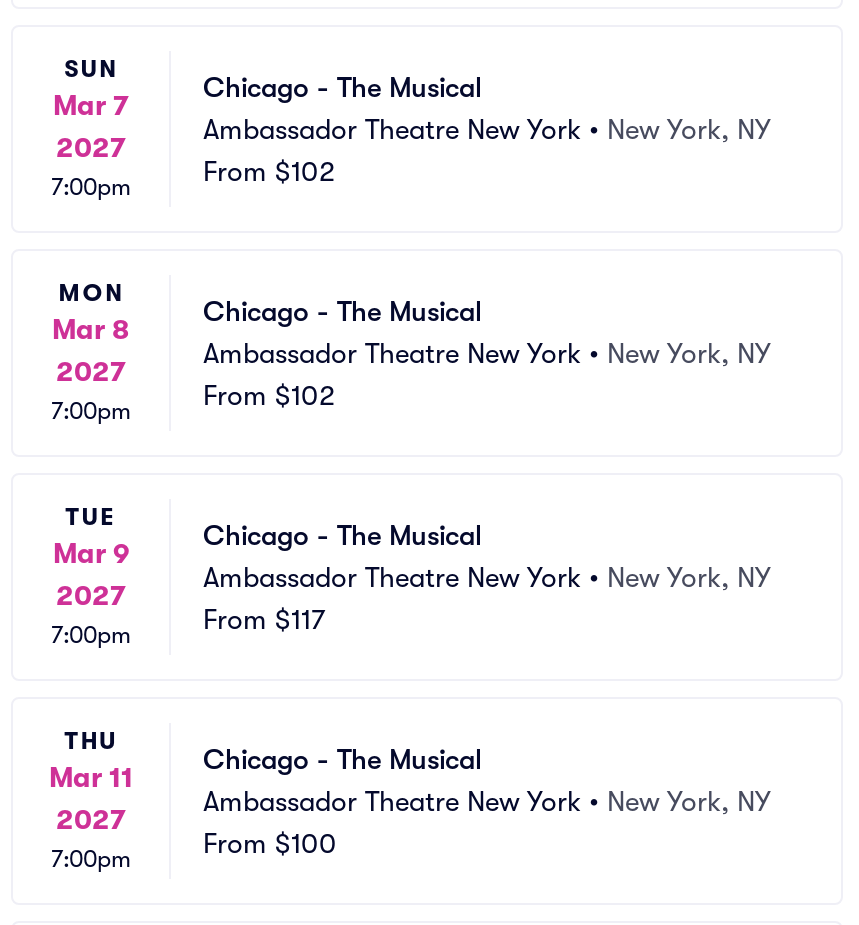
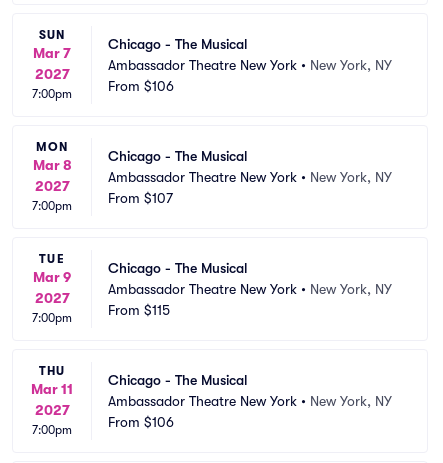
- From $102
+ From $106

- From $102
+ From $107

- From $117
+ From $115

- From $100
+ From $106
